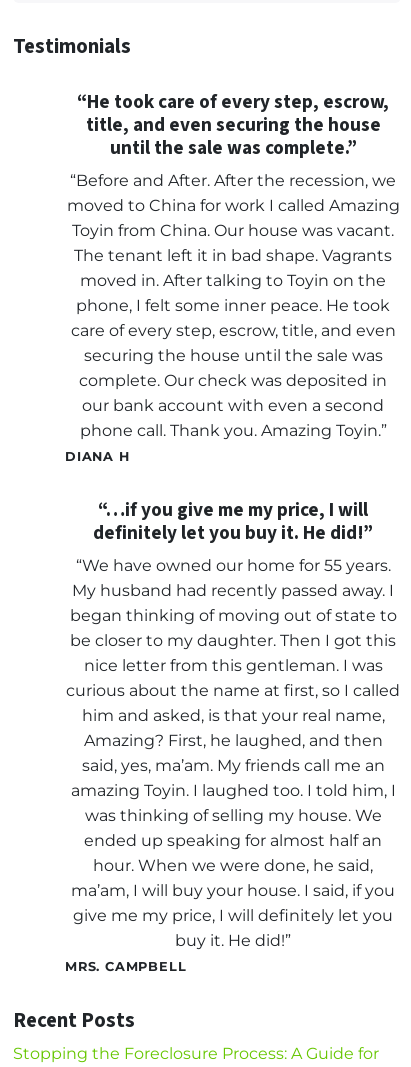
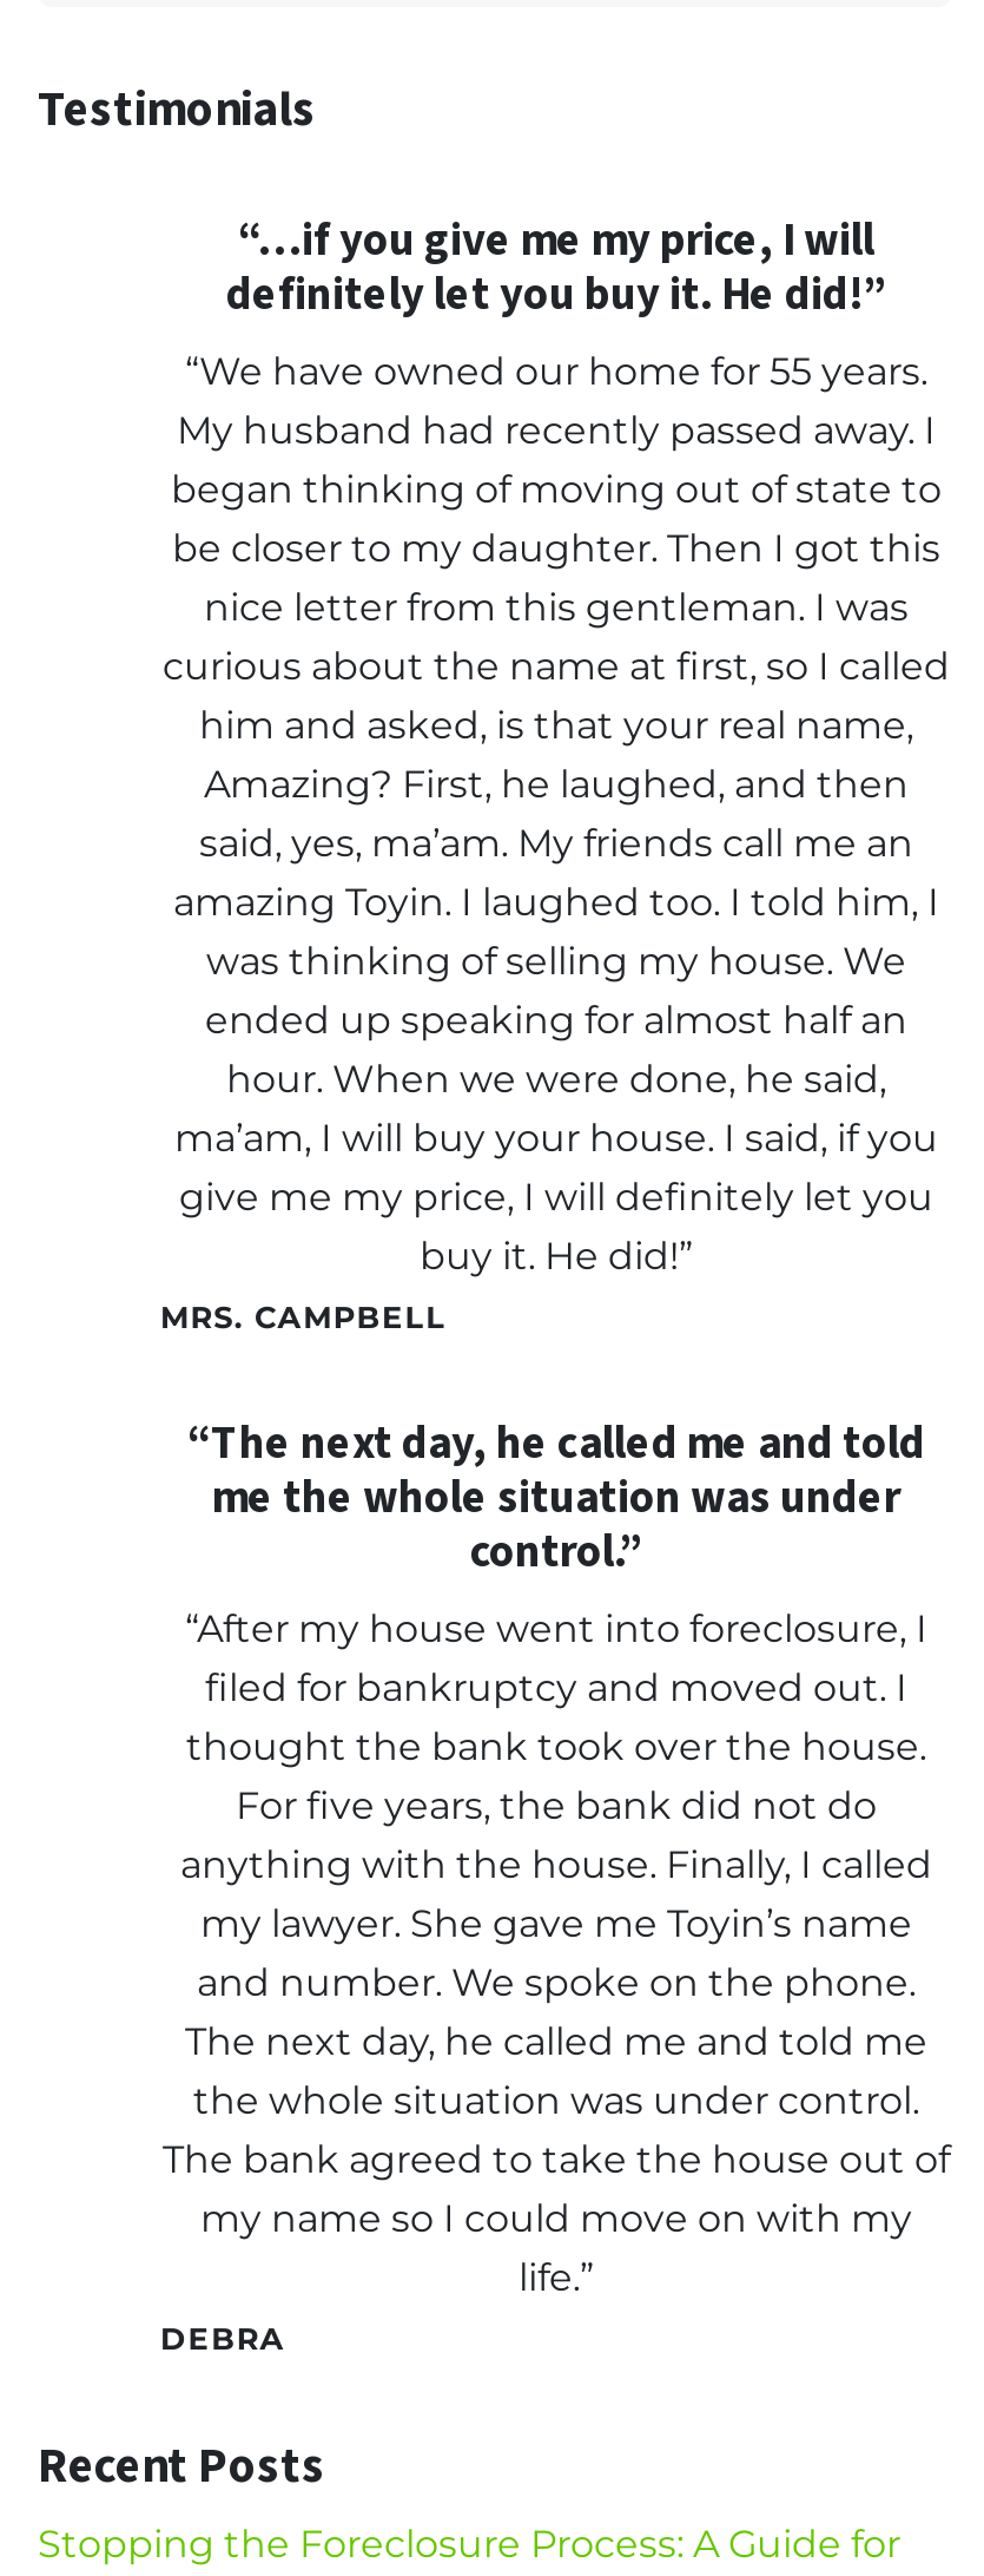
- “He took care of every step, escrow,
- title, and even securing the house
- until the sale was complete.”
- “Before and After. After the recession, we
- moved to China for work I called Amazing
- Toyin from China. Our house was vacant.
- The tenant left it in bad shape. Vagrants
- moved in. After talking to Toyin on the
- phone, I felt some inner peace. He took
- care of every step, escrow, title, and even
- securing the house until the sale was
- complete. Our check was deposited in
- our bank account with even a second
- phone call. Thank you. Amazing Toyin.”
- DIANA H

moved up: “…if you give me my price, I will | definitely let you buy it. He did!” | “We have owned our home for 55 years. | ... | buy it. He did!” | MRS. CAMPBELL

+ “The next day, he called me and told
+ me the whole situation was under
+ control.”
+ “After my house went into foreclosure, I
+ filed for bankruptcy and moved out. I
+ thought the bank took over the house.
+ For five years, the bank did not do
+ anything with the house. Finally, I called
+ my lawyer. She gave me Toyin’s name
+ and number. We spoke on the phone.
+ The next day, he called me and told me
+ the whole situation was under control.
+ The bank agreed to take the house out of
+ my name so I could move on with my
+ life.”
+ DEBRA
